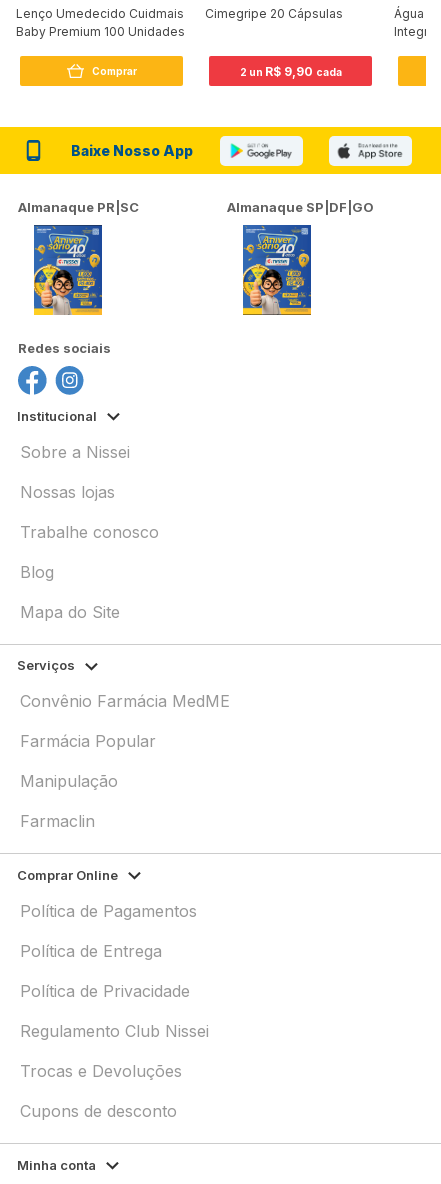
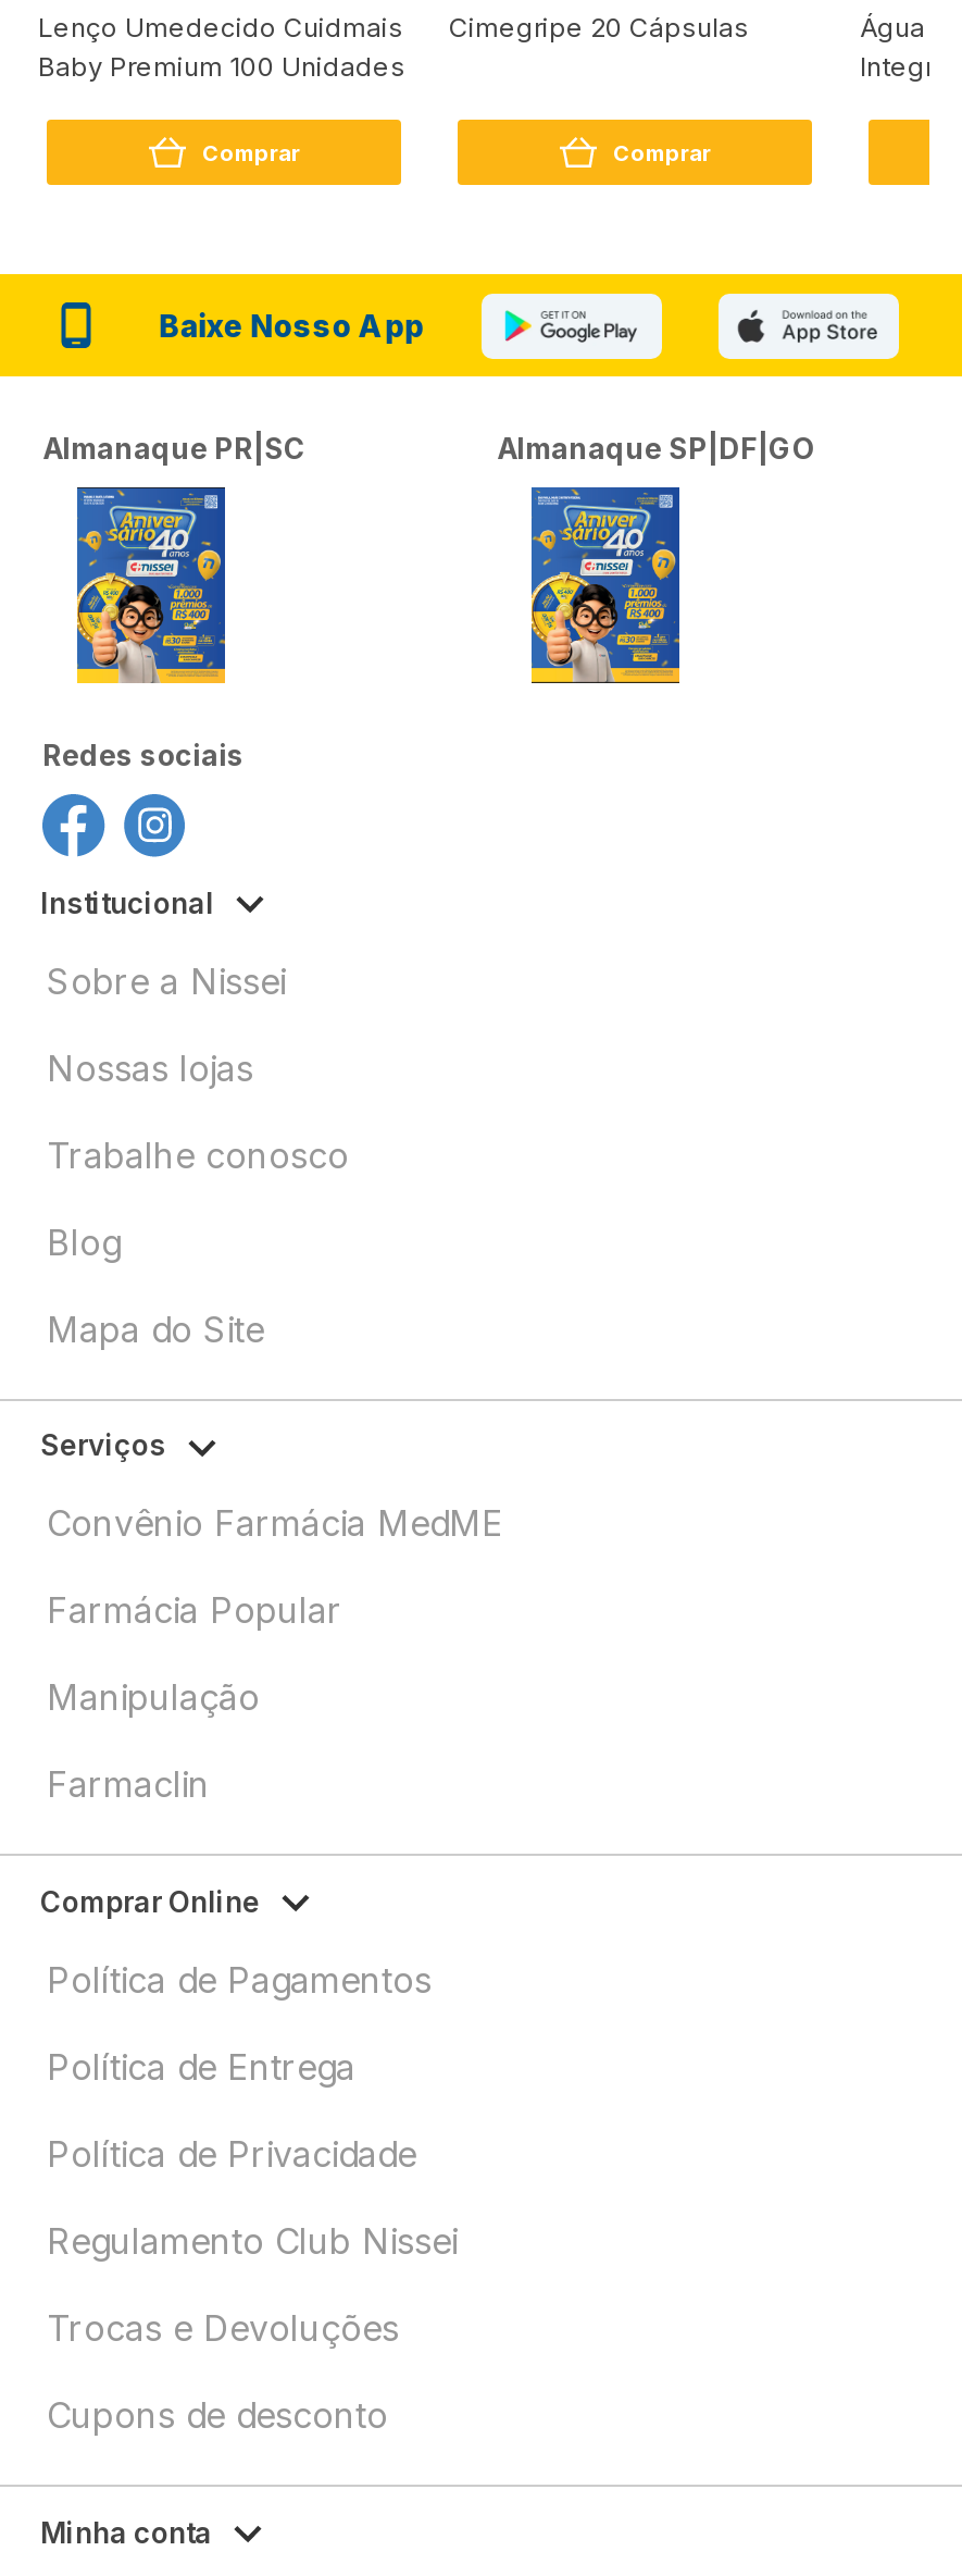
- 2 un R$ 9,90 cada
+ Comprar
